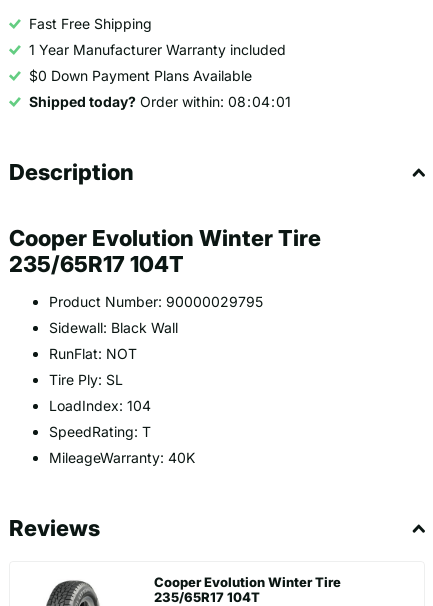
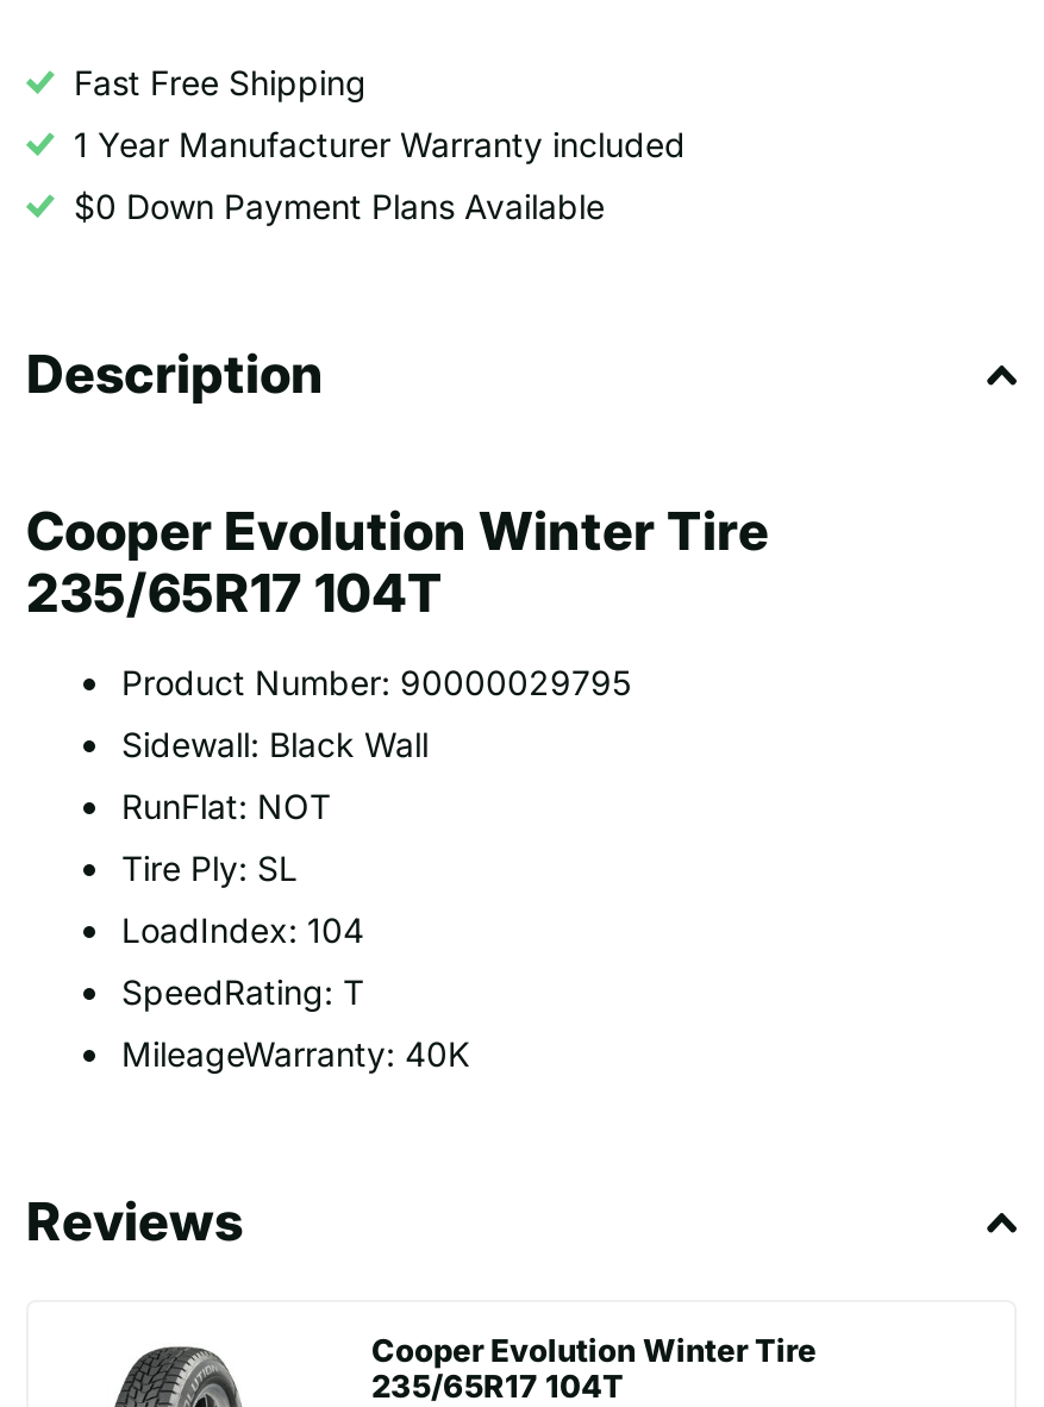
- Shipped today? Order within: 08 04 01
